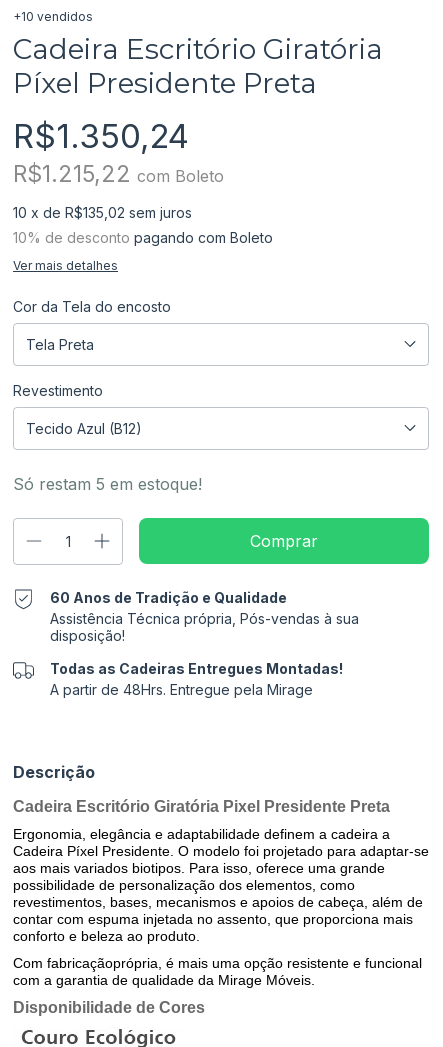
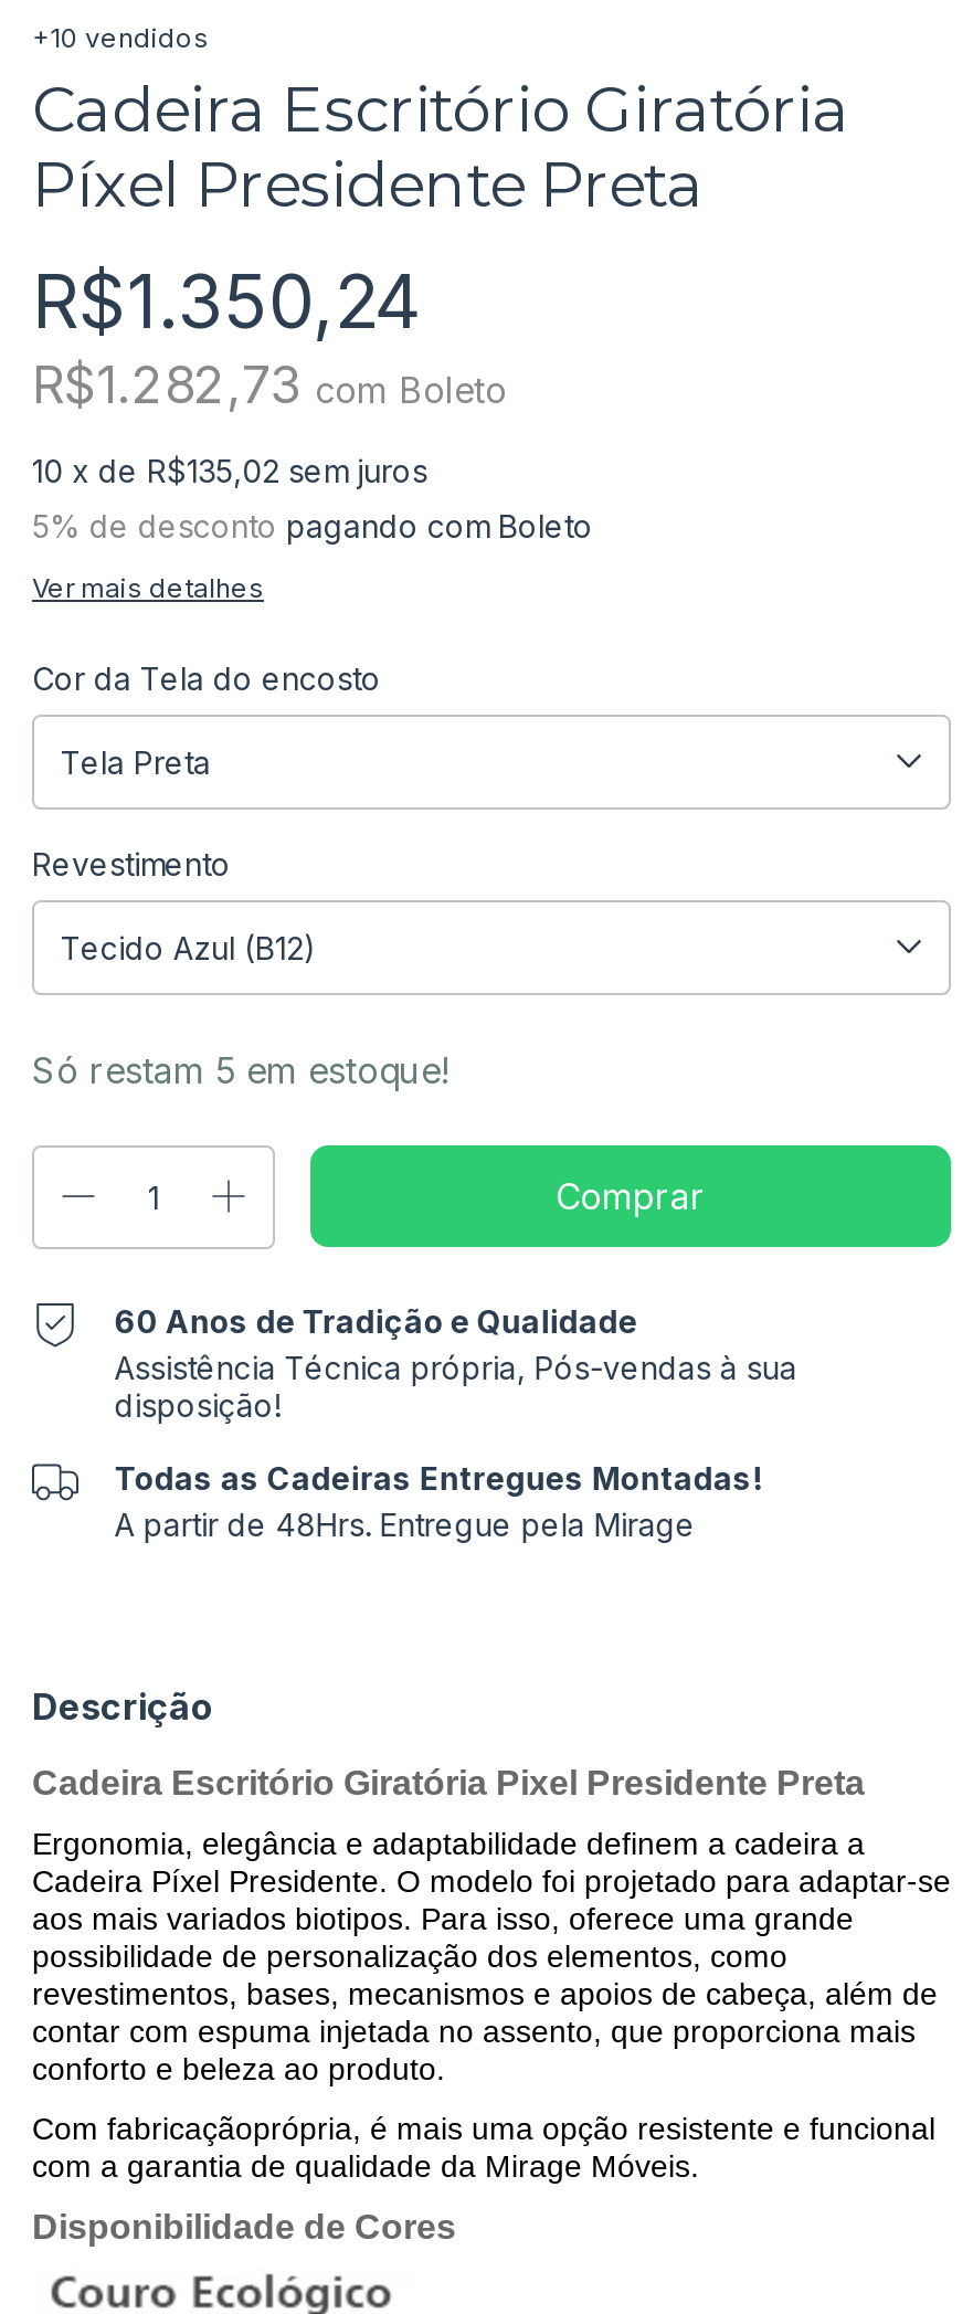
- R$1.215,22 com Boleto
+ R$1.282,73 com Boleto

- 10% de desconto pagando com Boleto
+ 5% de desconto pagando com Boleto
